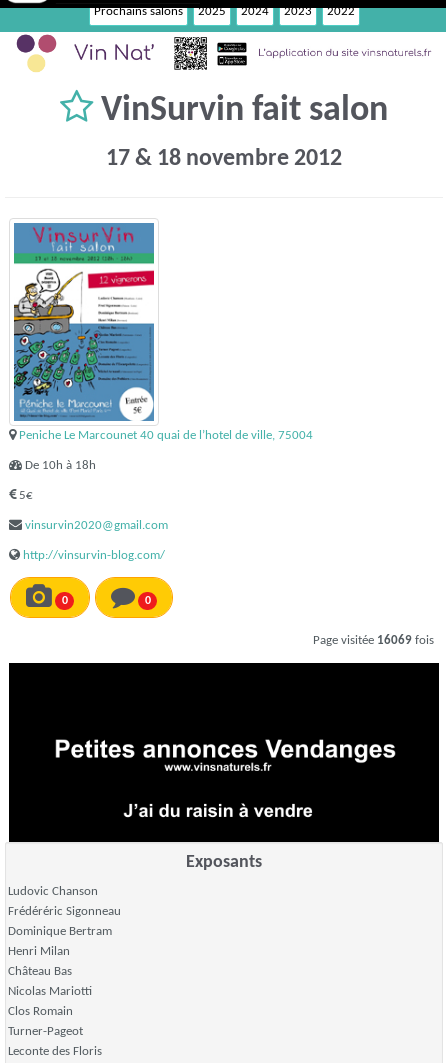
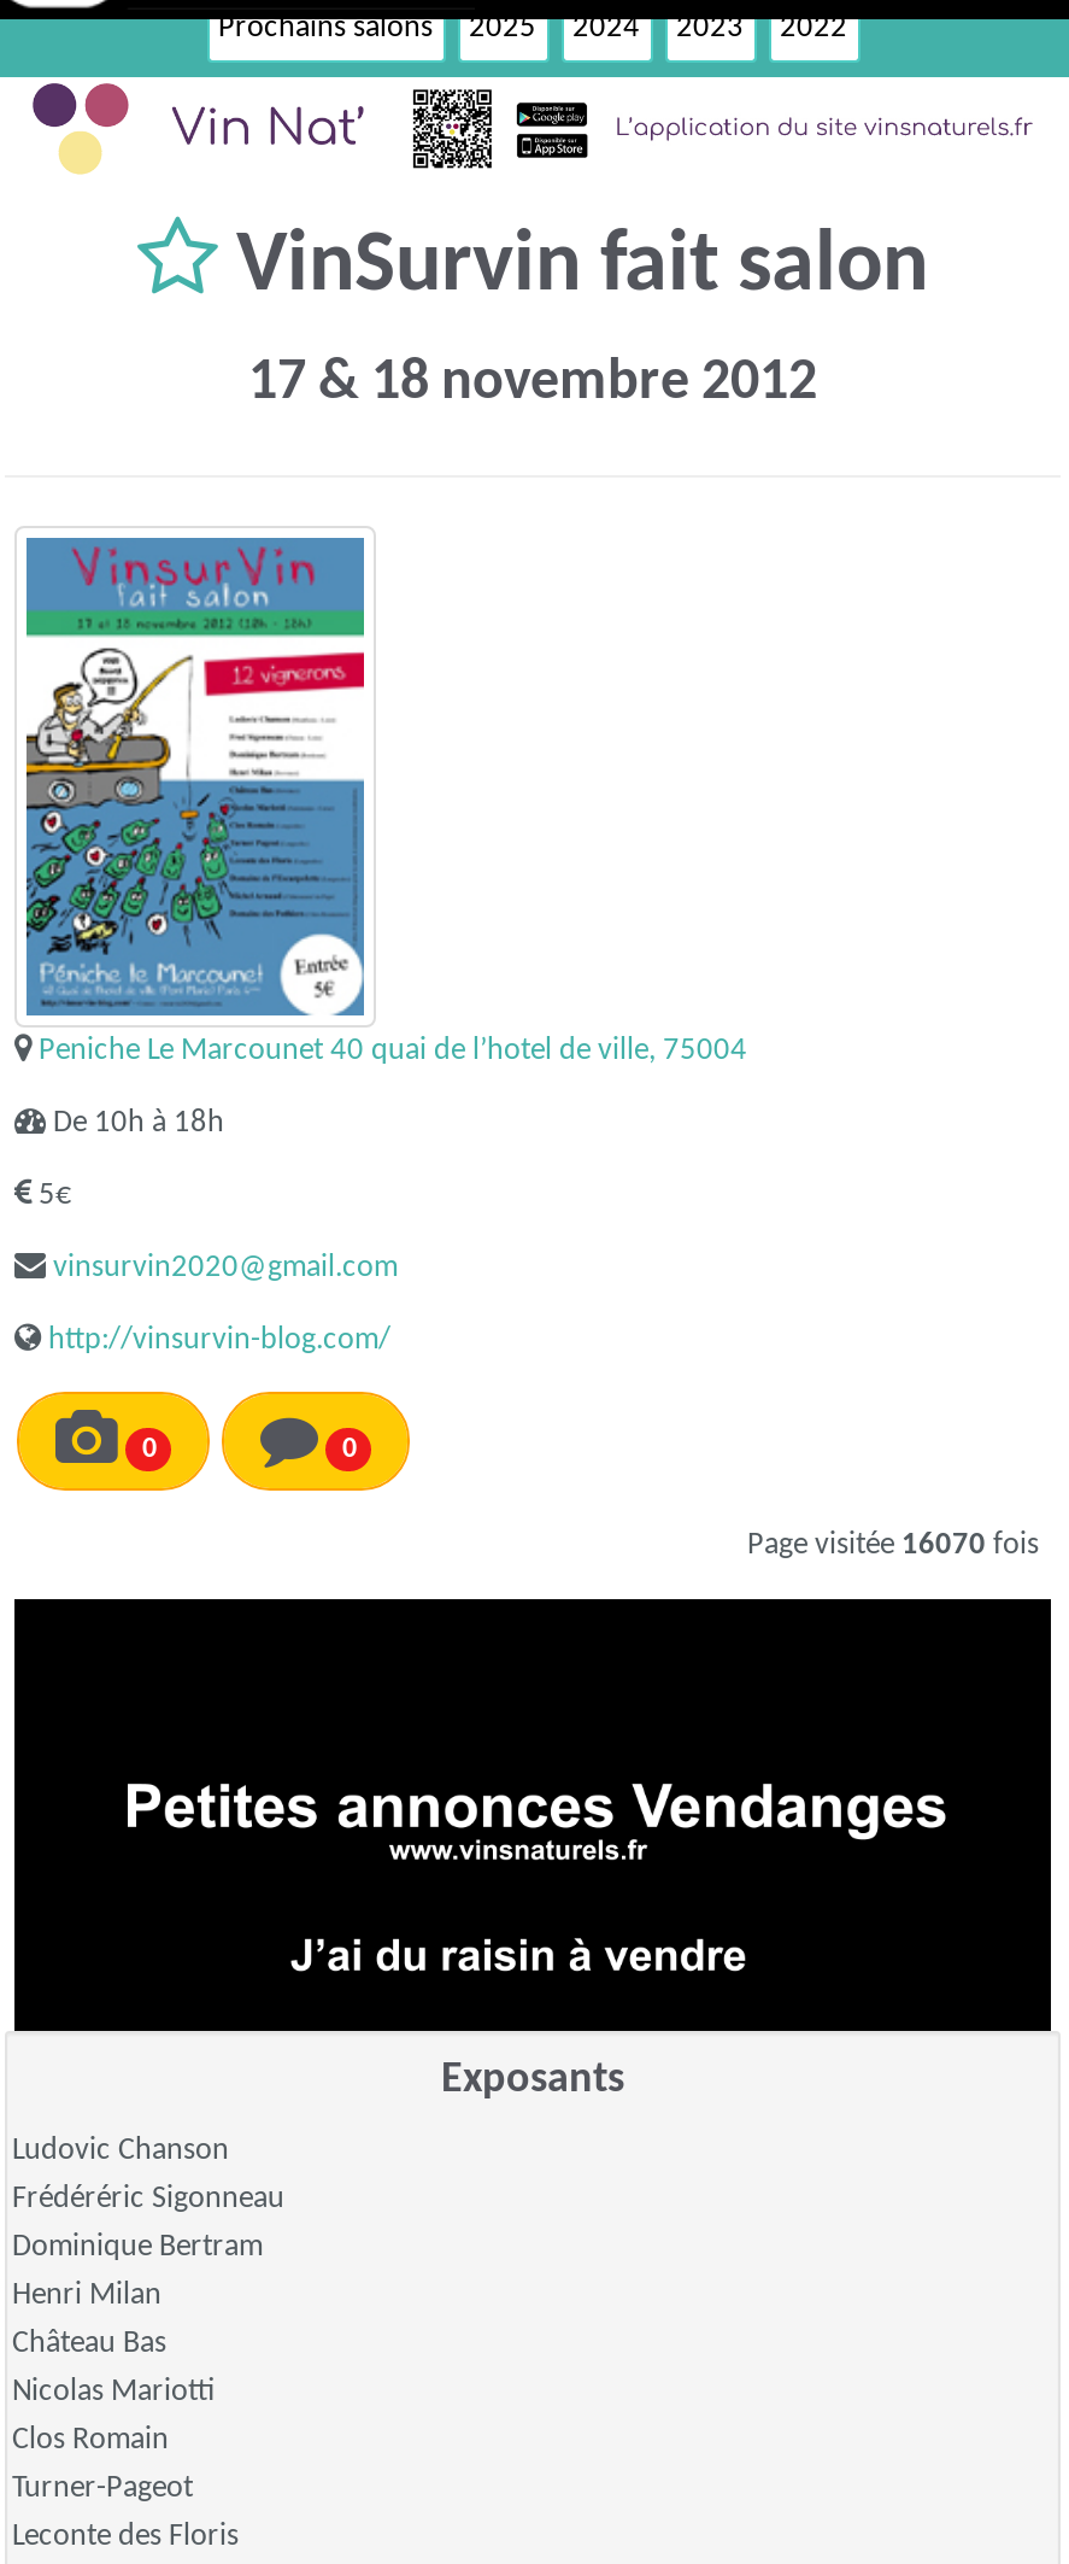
- Page visitée 16069 fois
+ Page visitée 16070 fois
